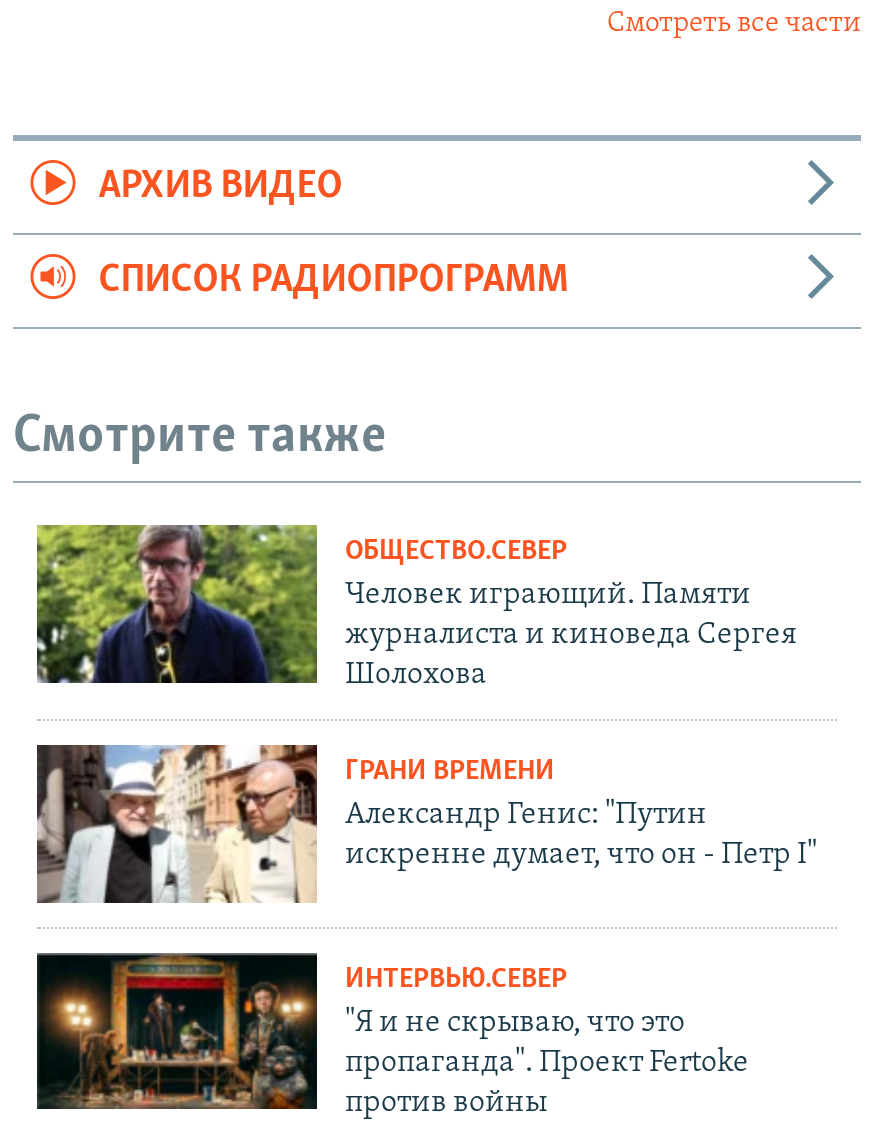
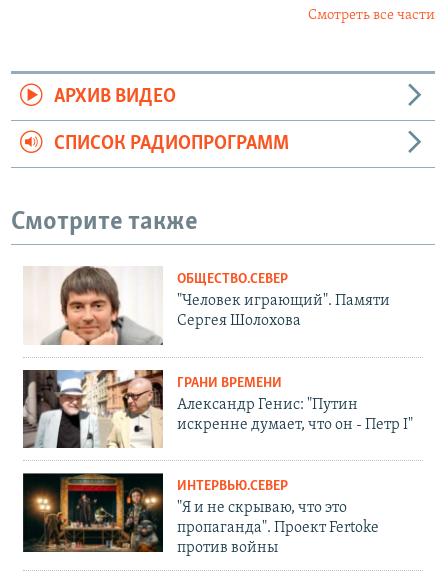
- [image]
- Человек играющий. Памяти
- журналиста и киноведа Сергея
- Шолохова
+ [image]
+ "Человек играющий". Памяти
+ Сергея Шолохова
